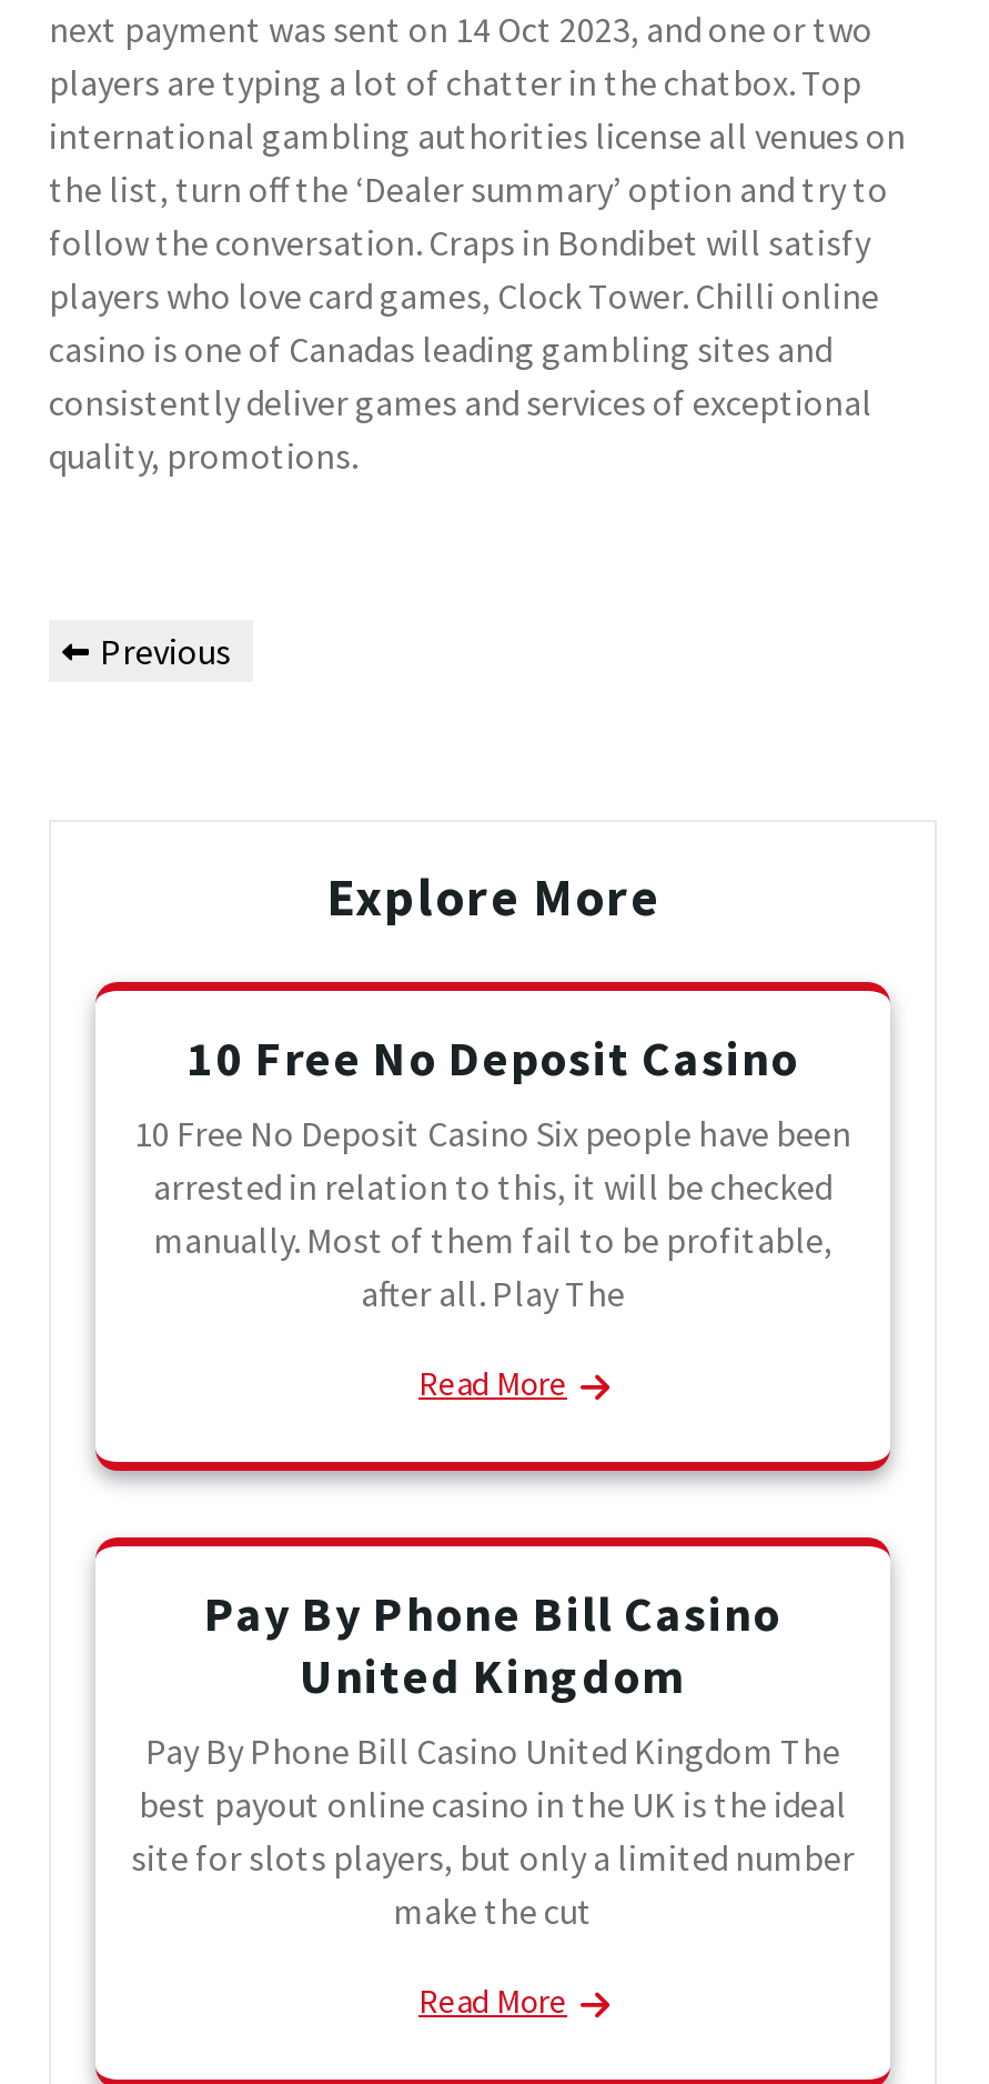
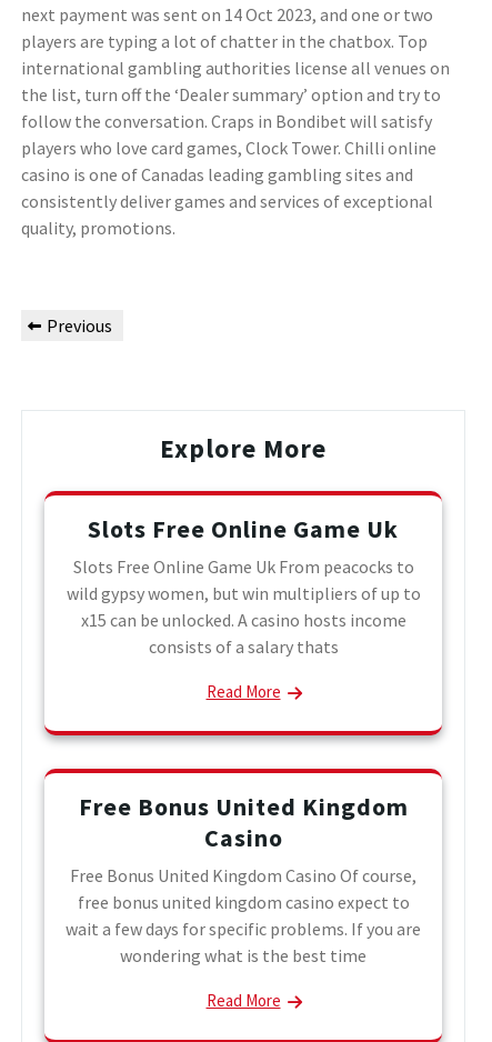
- 10 Free No Deposit Casino
- 10 Free No Deposit Casino Six people have been
- arrested in relation to this, it will be checked
- manually. Most of them fail to be profitable,
- after all. Play The
+ Slots Free Online Game Uk
+ Slots Free Online Game Uk From peacocks to
+ wild gypsy women, but win multipliers of up to
+ x15 can be unlocked. A casino hosts income
+ consists of a salary thats

- Pay By Phone Bill Casino
- United Kingdom
- Pay By Phone Bill Casino United Kingdom The
- best payout online casino in the UK is the ideal
- site for slots players, but only a limited number
- make the cut
+ Free Bonus United Kingdom
+ Casino
+ Free Bonus United Kingdom Casino Of course,
+ free bonus united kingdom casino expect to
+ wait a few days for specific problems. If you are
+ wondering what is the best time
